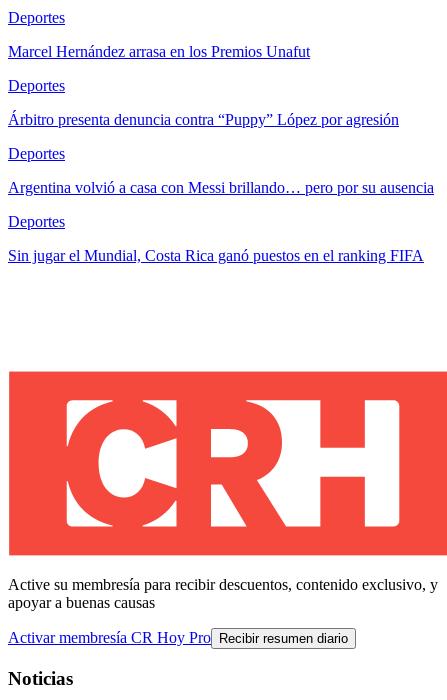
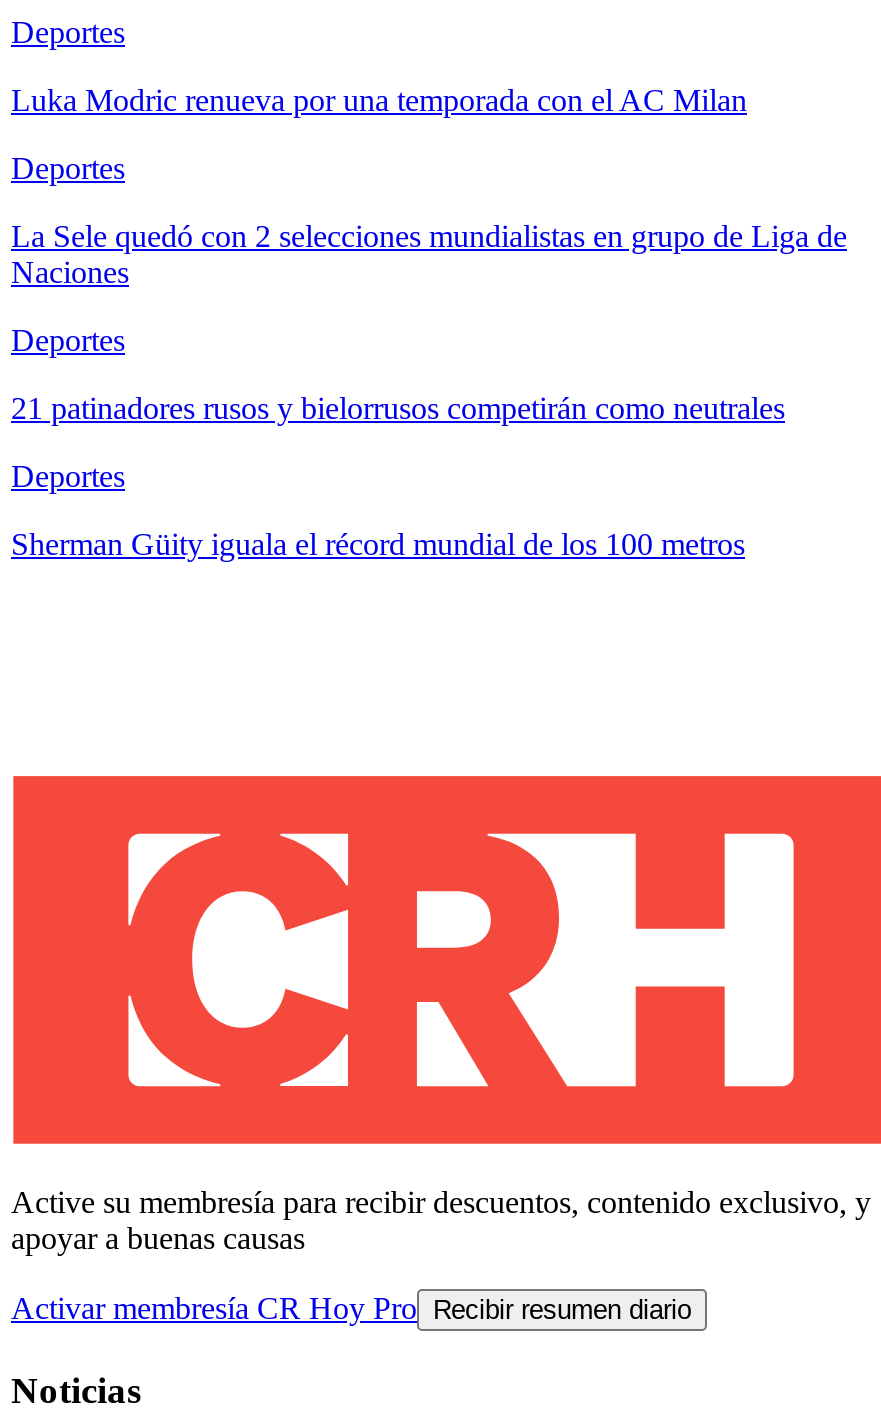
- Marcel Hernández arrasa en los Premios Unafut
+ Luka Modric renueva por una temporada con el AC Milan

- Árbitro presenta denuncia contra “Puppy” López por agresión
+ La Sele quedó con 2 selecciones mundialistas en grupo de Liga de
+ Naciones

- Argentina volvió a casa con Messi brillando… pero por su ausencia
+ 21 patinadores rusos y bielorrusos competirán como neutrales

- Sin jugar el Mundial, Costa Rica ganó puestos en el ranking FIFA
+ Sherman Güity iguala el récord mundial de los 100 metros
